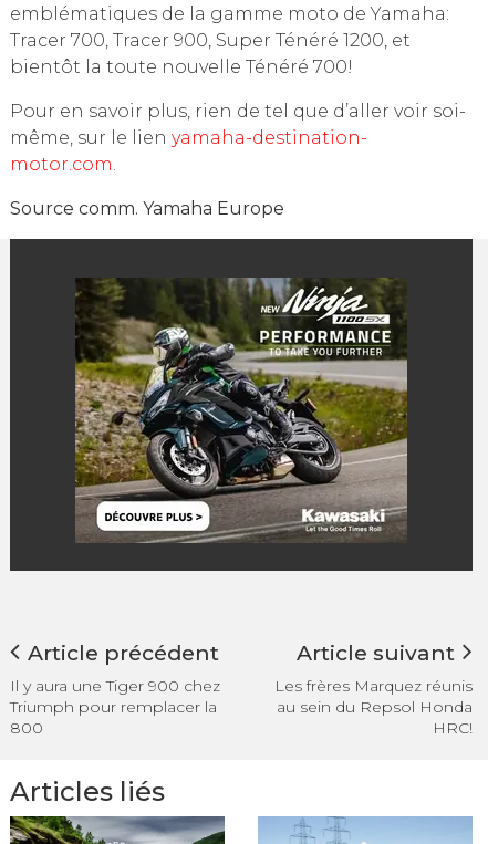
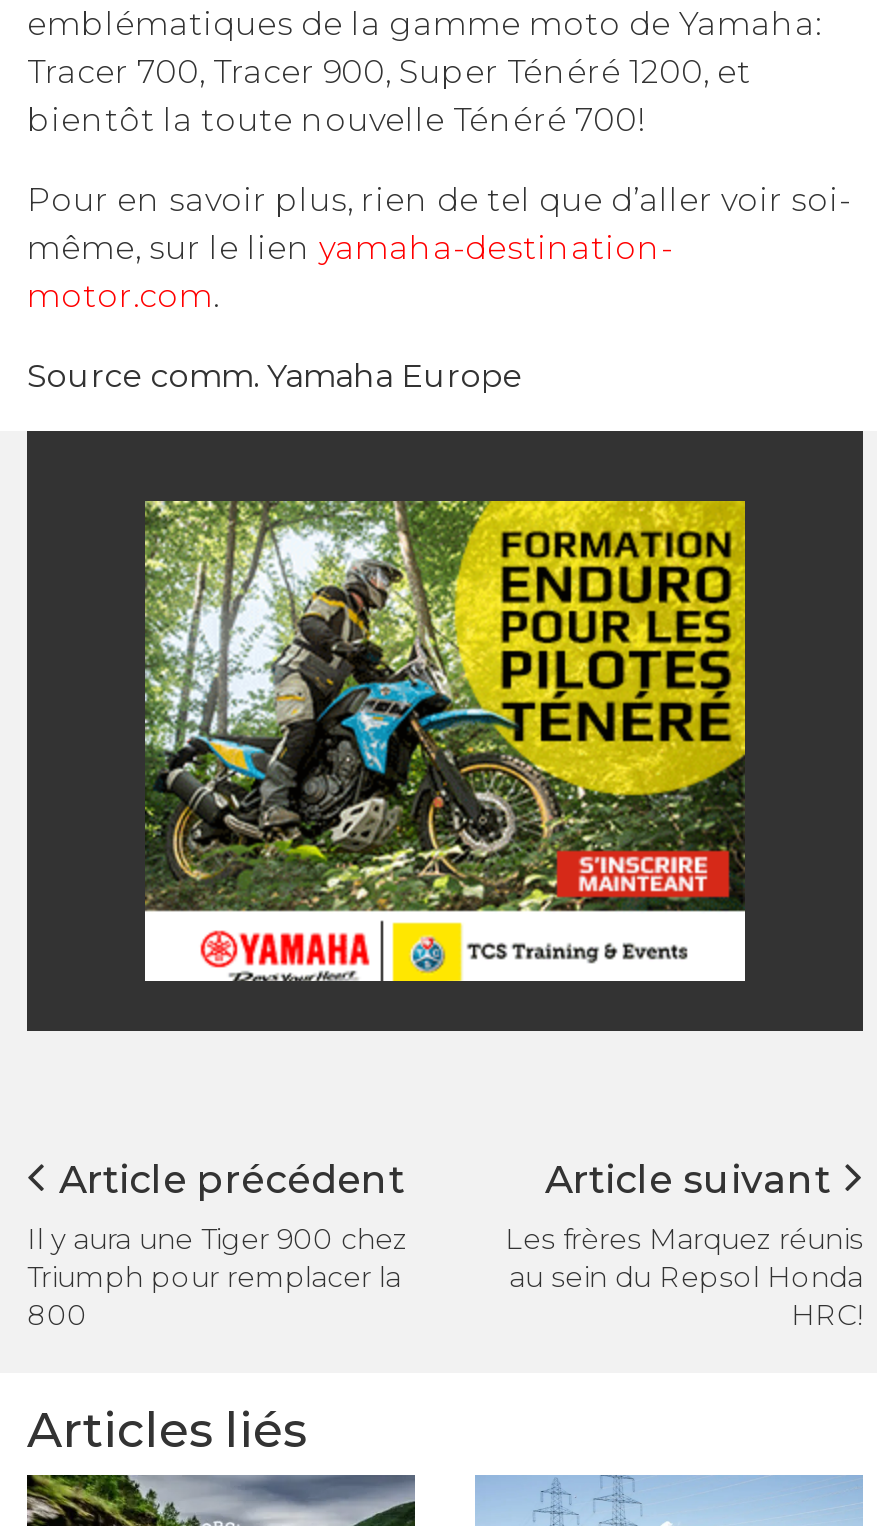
- [image]
+ [image]
